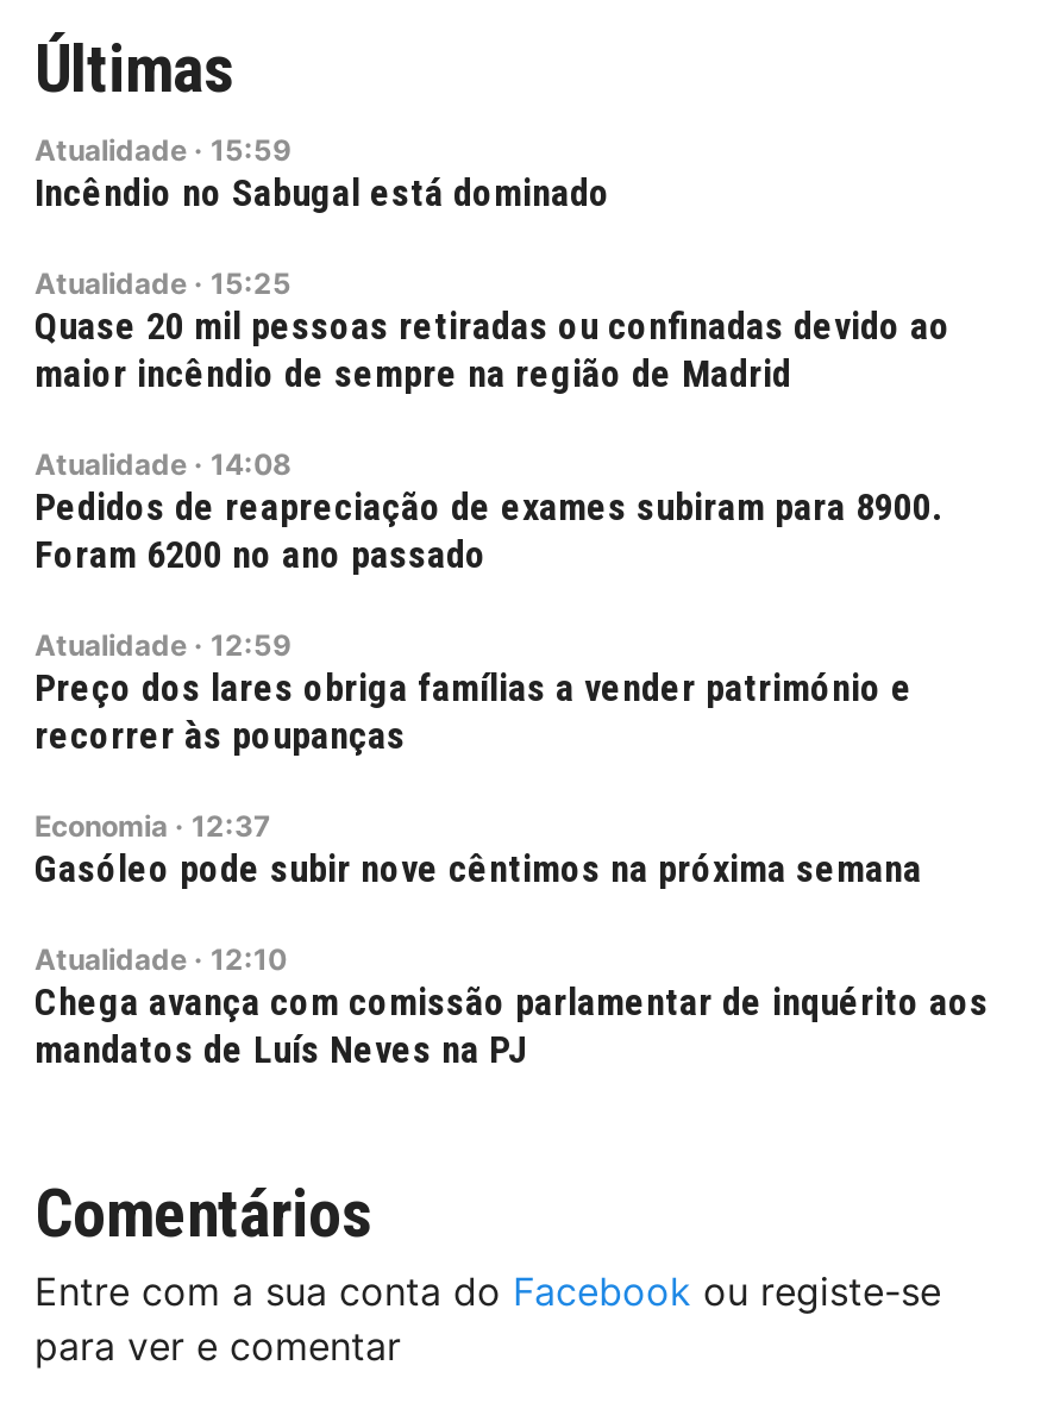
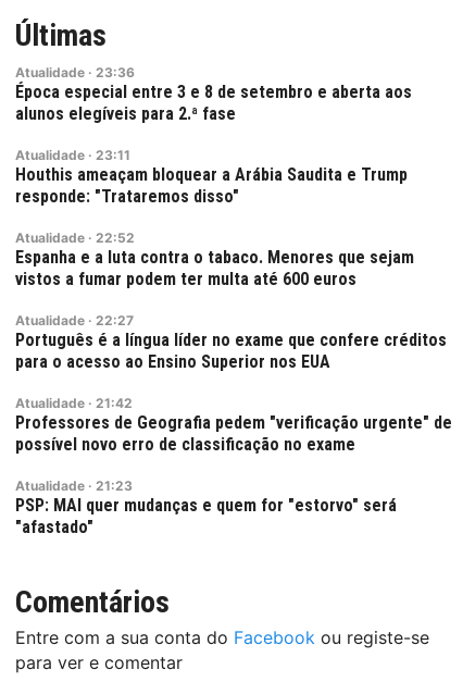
- Atualidade · 15:59
- Incêndio no Sabugal está dominado
+ Atualidade · 23:36
+ Época especial entre 3 e 8 de setembro e aberta aos
+ alunos elegíveis para 2.ª fase

- Atualidade · 15:25
- Quase 20 mil pessoas retiradas ou confinadas devido ao
- maior incêndio de sempre na região de Madrid
+ Atualidade · 23:11
+ Houthis ameaçam bloquear a Arábia Saudita e Trump
+ responde: "Trataremos disso"

- Atualidade · 14:08
- Pedidos de reapreciação de exames subiram para 8900.
- Foram 6200 no ano passado
+ Atualidade · 22:52
+ Espanha e a luta contra o tabaco. Menores que sejam
+ vistos a fumar podem ter multa até 600 euros

- Atualidade · 12:59
- Preço dos lares obriga famílias a vender património e
- recorrer às poupanças
+ Atualidade · 22:27
+ Português é a língua líder no exame que confere créditos
+ para o acesso ao Ensino Superior nos EUA

- Economia · 12:37
- Gasóleo pode subir nove cêntimos na próxima semana
+ Atualidade · 21:42
+ Professores de Geografia pedem "verificação urgente" de
+ possível novo erro de classificação no exame

- Atualidade · 12:10
- Chega avança com comissão parlamentar de inquérito aos
- mandatos de Luís Neves na PJ
+ Atualidade · 21:23
+ PSP: MAI quer mudanças e quem for "estorvo" será
+ "afastado"
